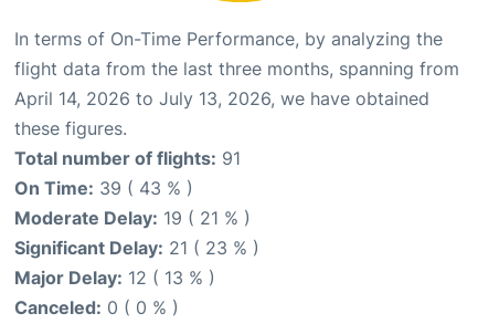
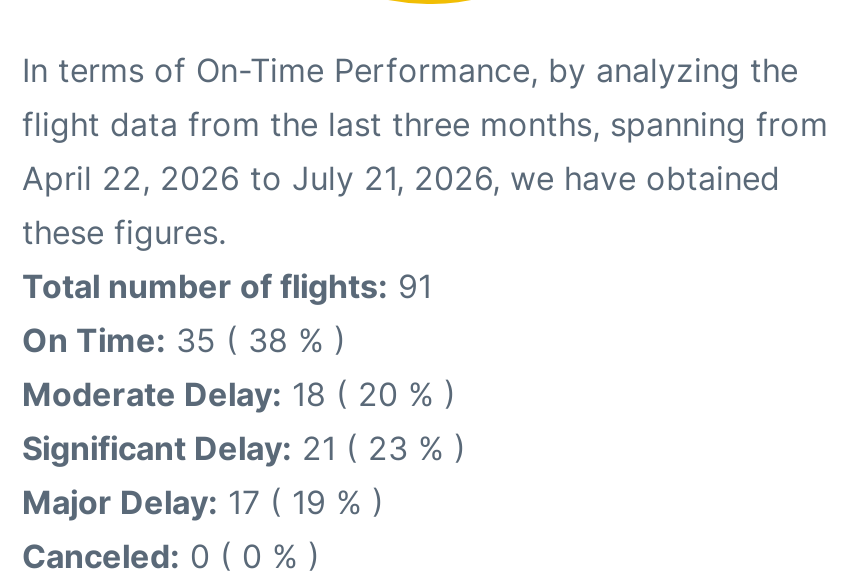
- April 14, 2026 to July 13, 2026, we have obtained
+ April 22, 2026 to July 21, 2026, we have obtained

- On Time: 39 ( 43 % )
+ On Time: 35 ( 38 % )

- Moderate Delay: 19 ( 21 % )
+ Moderate Delay: 18 ( 20 % )

- Major Delay: 12 ( 13 % )
+ Major Delay: 17 ( 19 % )
